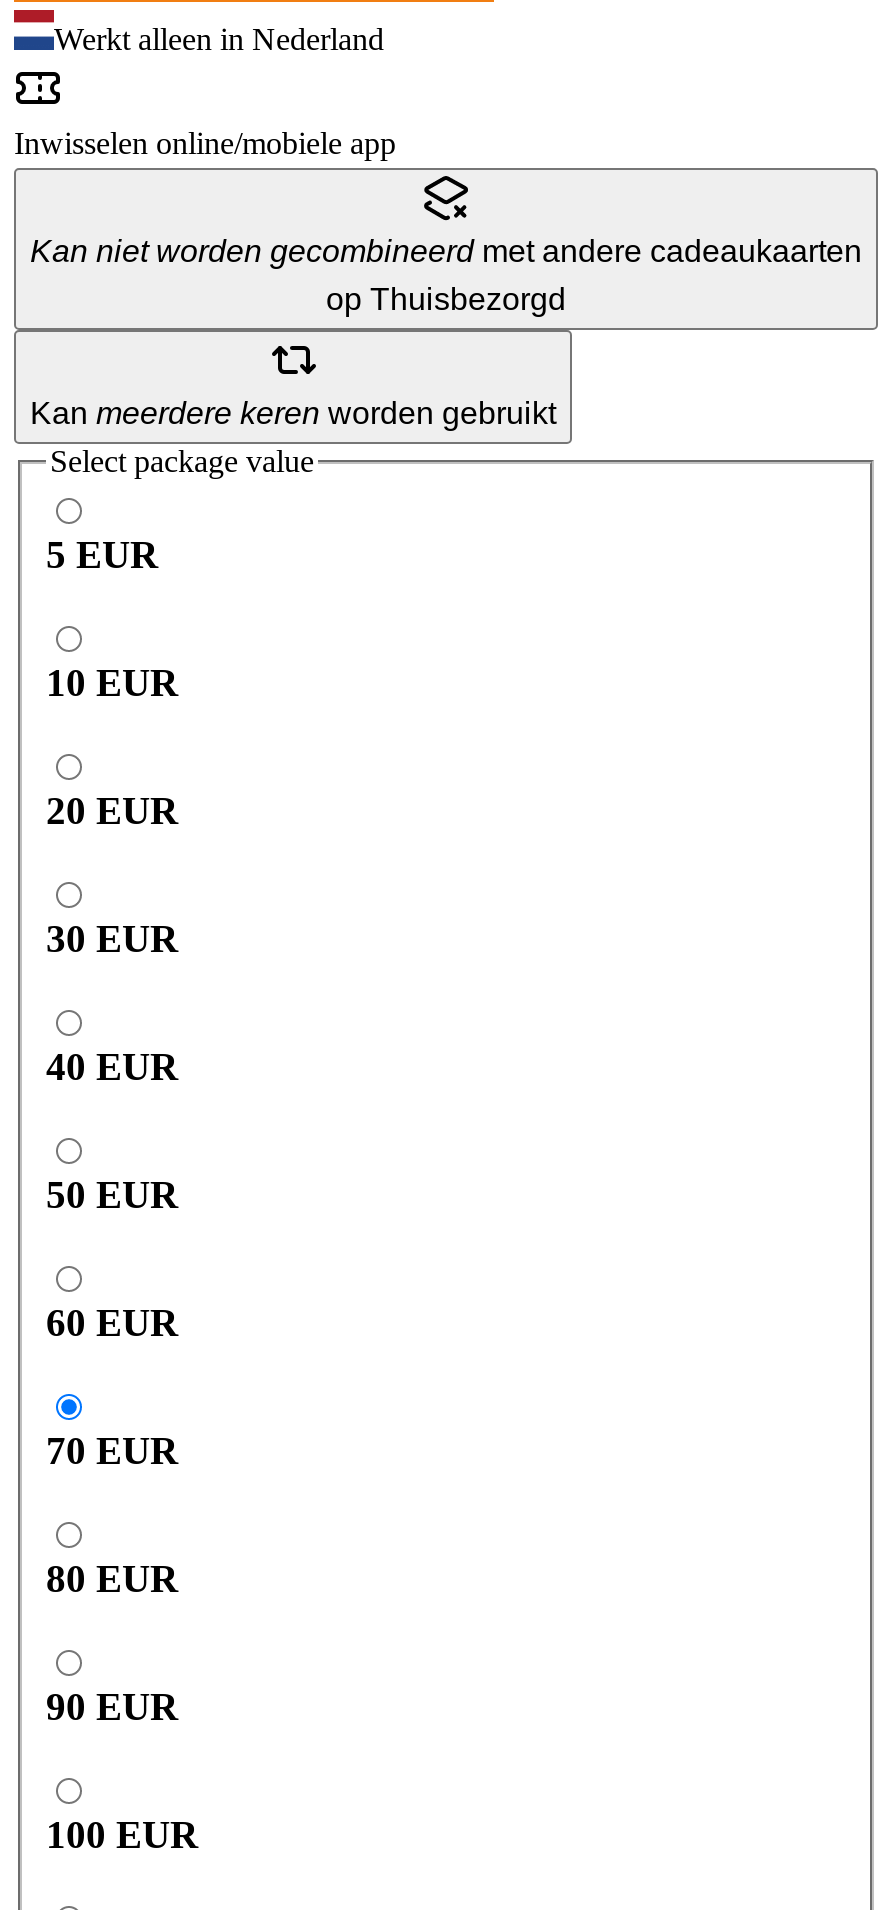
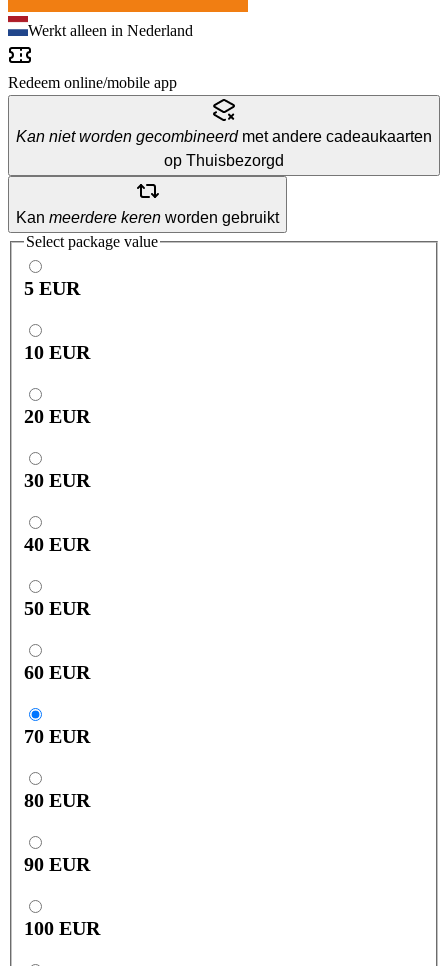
- Inwisselen online/mobiele app
+ Redeem online/mobile app
